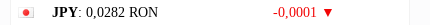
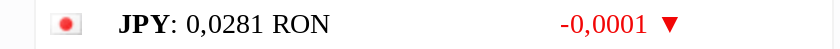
- JPY: 0,0282 RON
+ JPY: 0,0281 RON
